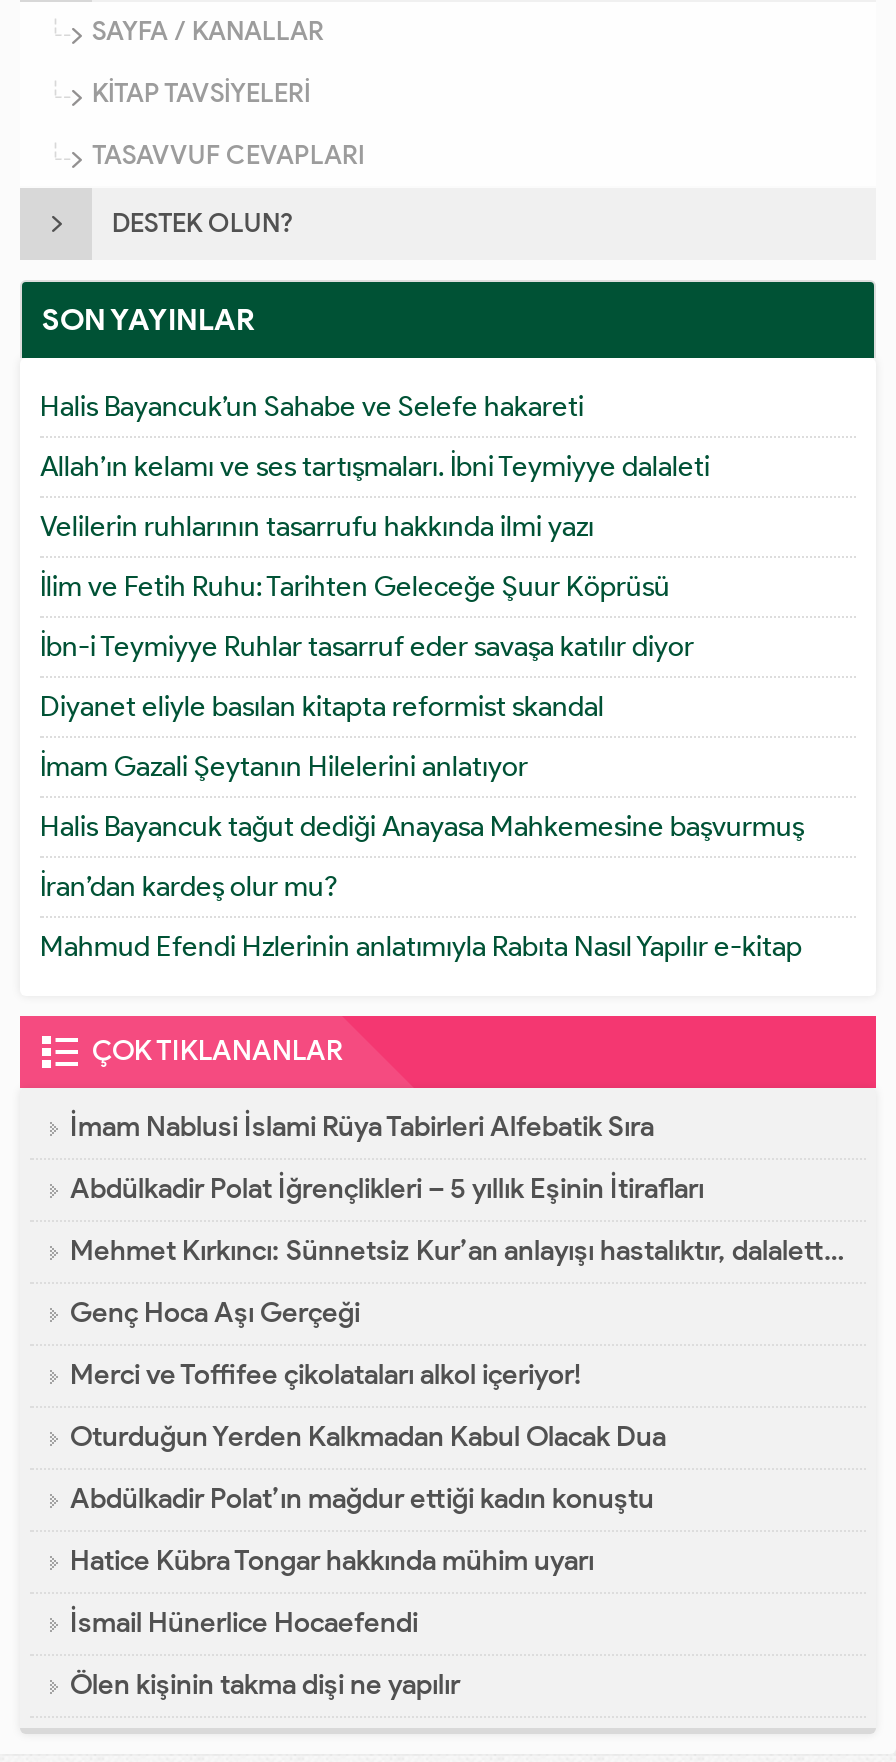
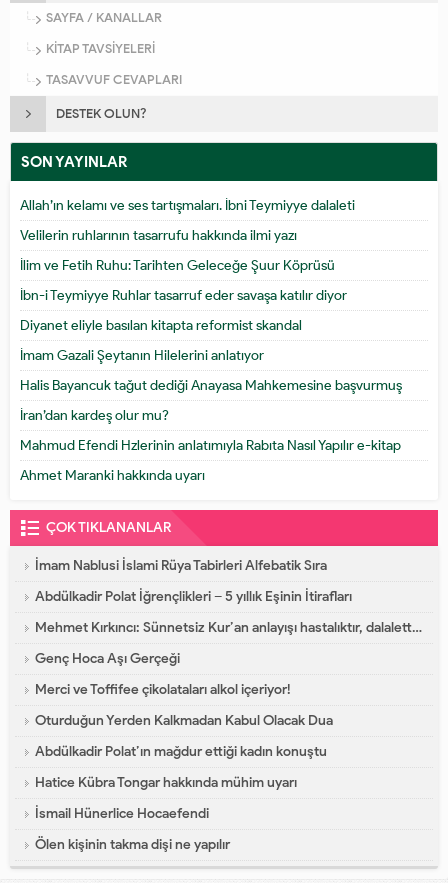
- Halis Bayancuk’un Sahabe ve Selefe hakareti

moved up: Allah’ın kelamı ve ses tartışmaları. İbni Teymiyye dalaleti | Velilerin ruhlarının tasarrufu hakkında ilmi yazı | İlim ve Fetih Ruhu: Tarihten Geleceğe Şuur Köprüsü | ... | İran’dan kardeş olur mu? | Mahmud Efendi Hzlerinin anlatımıyla Rabıta Nasıl Yapılır e-kitap

+ Ahmet Maranki hakkında uyarı
